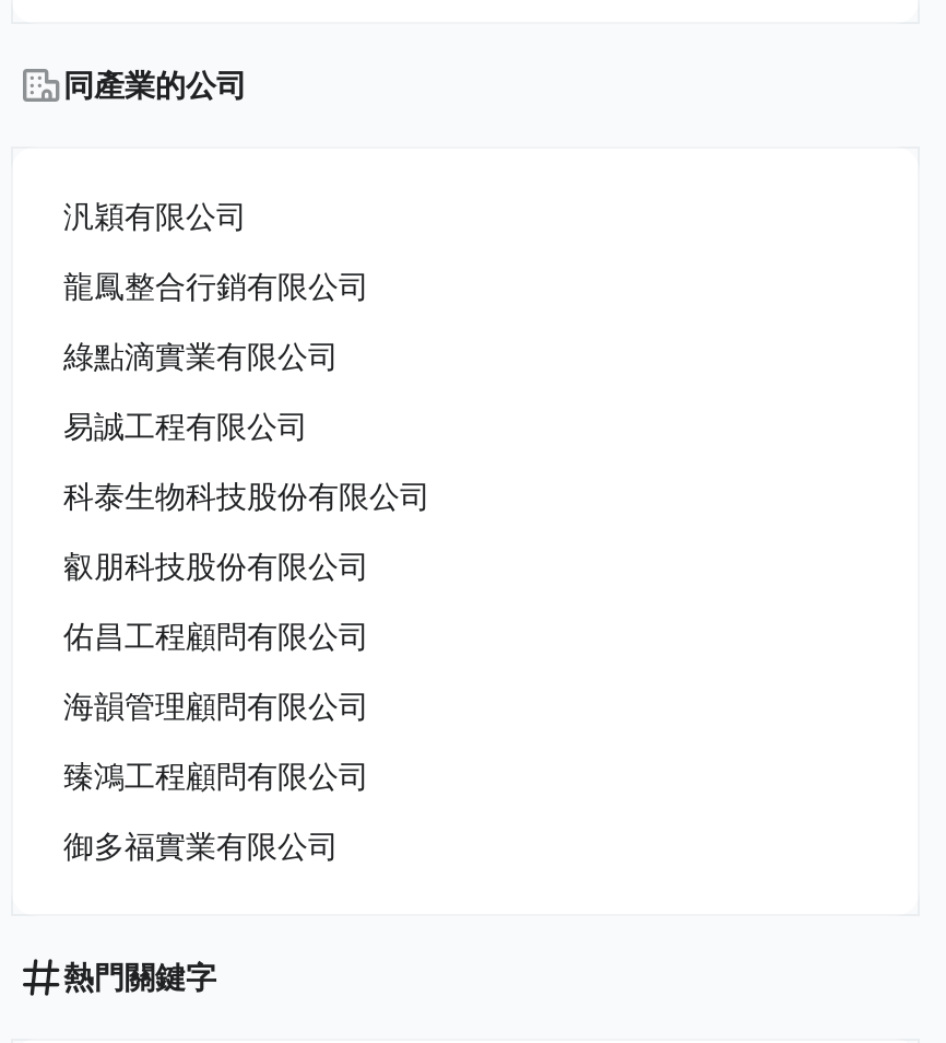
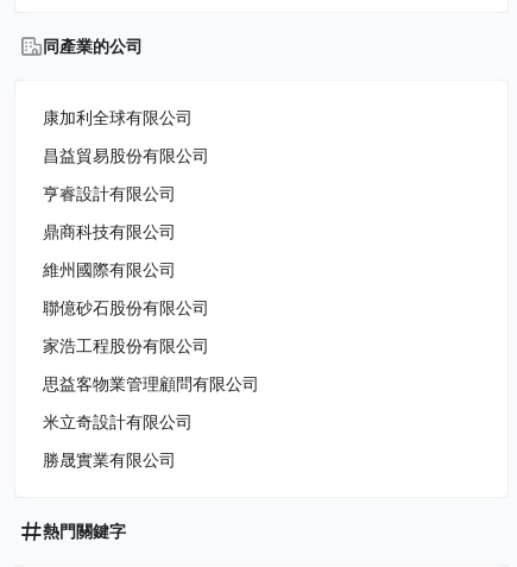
- 汎穎有限公司
+ 康加利全球有限公司

- 龍鳳整合行銷有限公司
+ 昌益貿易股份有限公司

- 綠點滴實業有限公司
+ 亨睿設計有限公司

- 易誠工程有限公司
+ 鼎商科技有限公司

- 科泰生物科技股份有限公司
+ 維州國際有限公司

- 叡朋科技股份有限公司
+ 聯億砂石股份有限公司

- 佑昌工程顧問有限公司
+ 家浩工程股份有限公司

- 海韻管理顧問有限公司
+ 思益客物業管理顧問有限公司

- 臻鴻工程顧問有限公司
+ 米立奇設計有限公司

- 御多福實業有限公司
+ 勝晟實業有限公司
